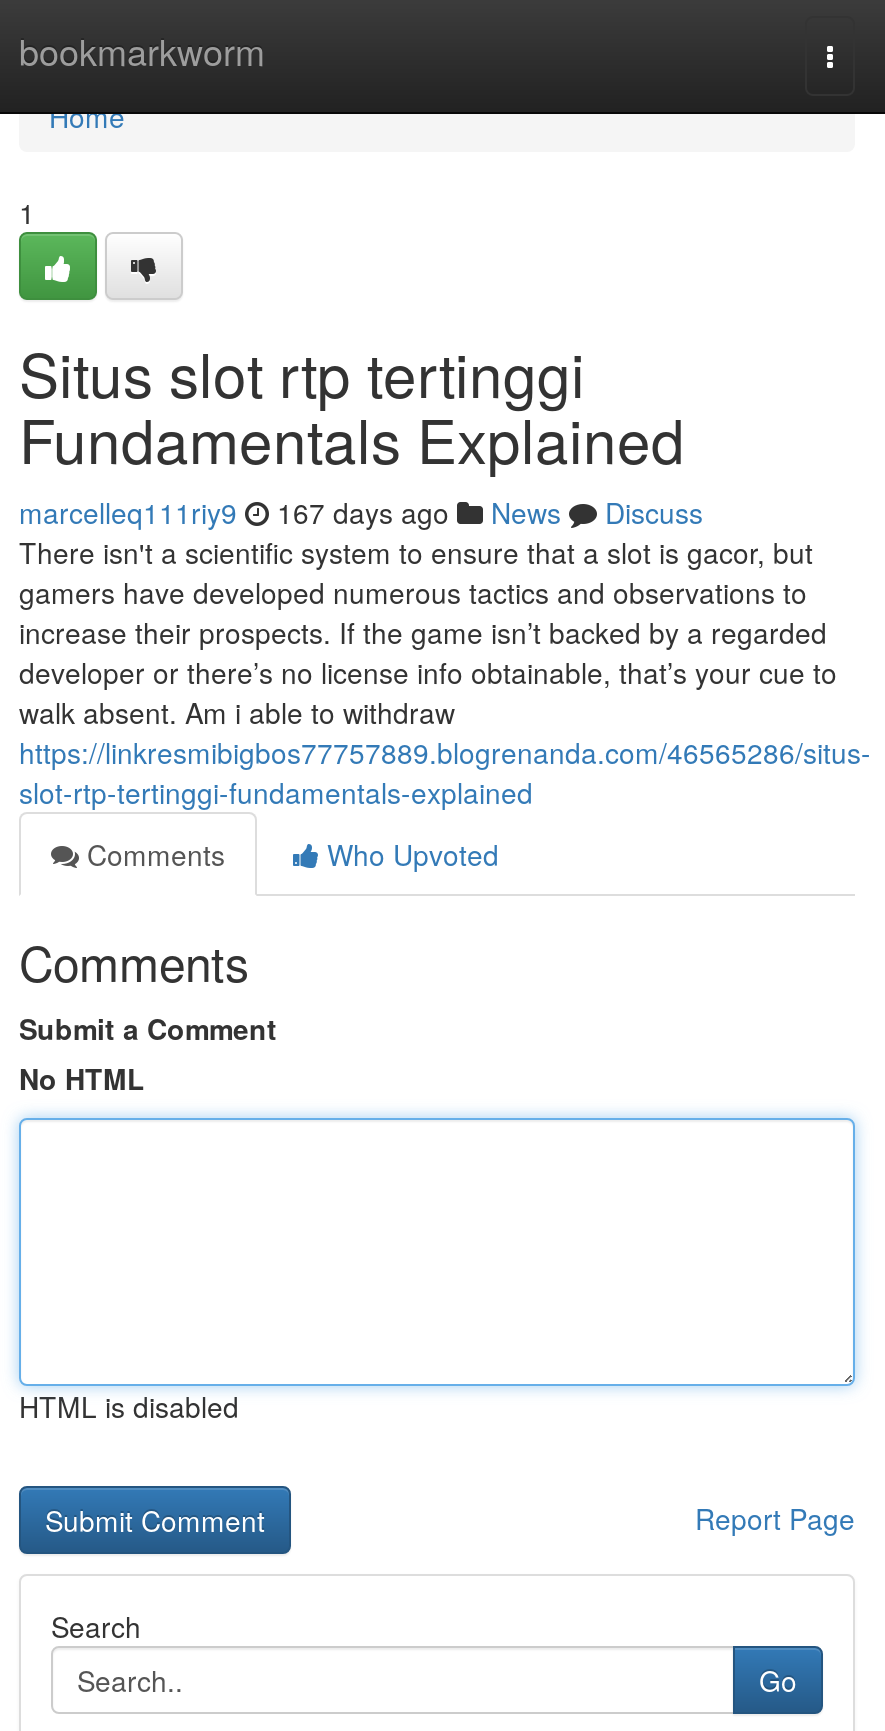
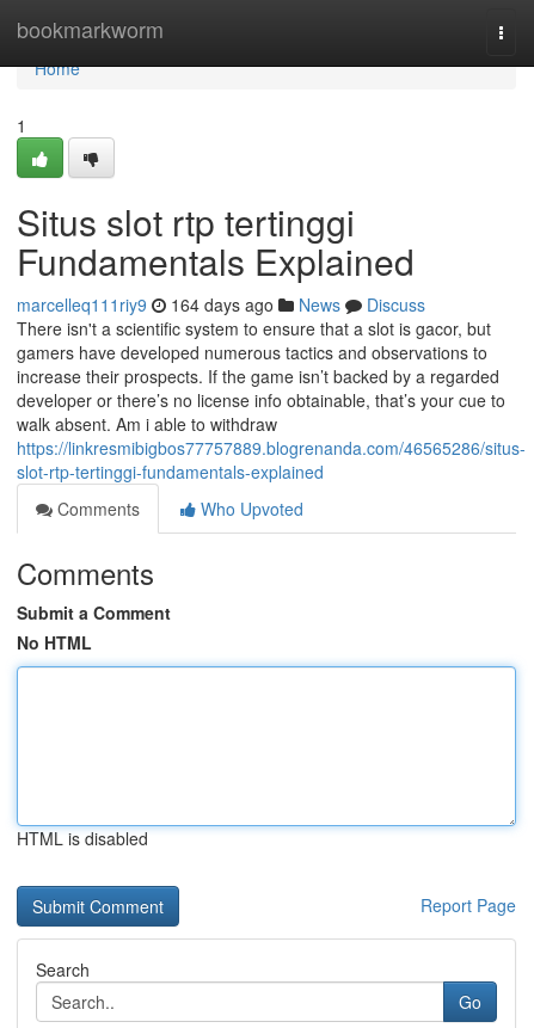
- marcelleq111riy9 167 days ago News Discuss
+ marcelleq111riy9 164 days ago News Discuss
